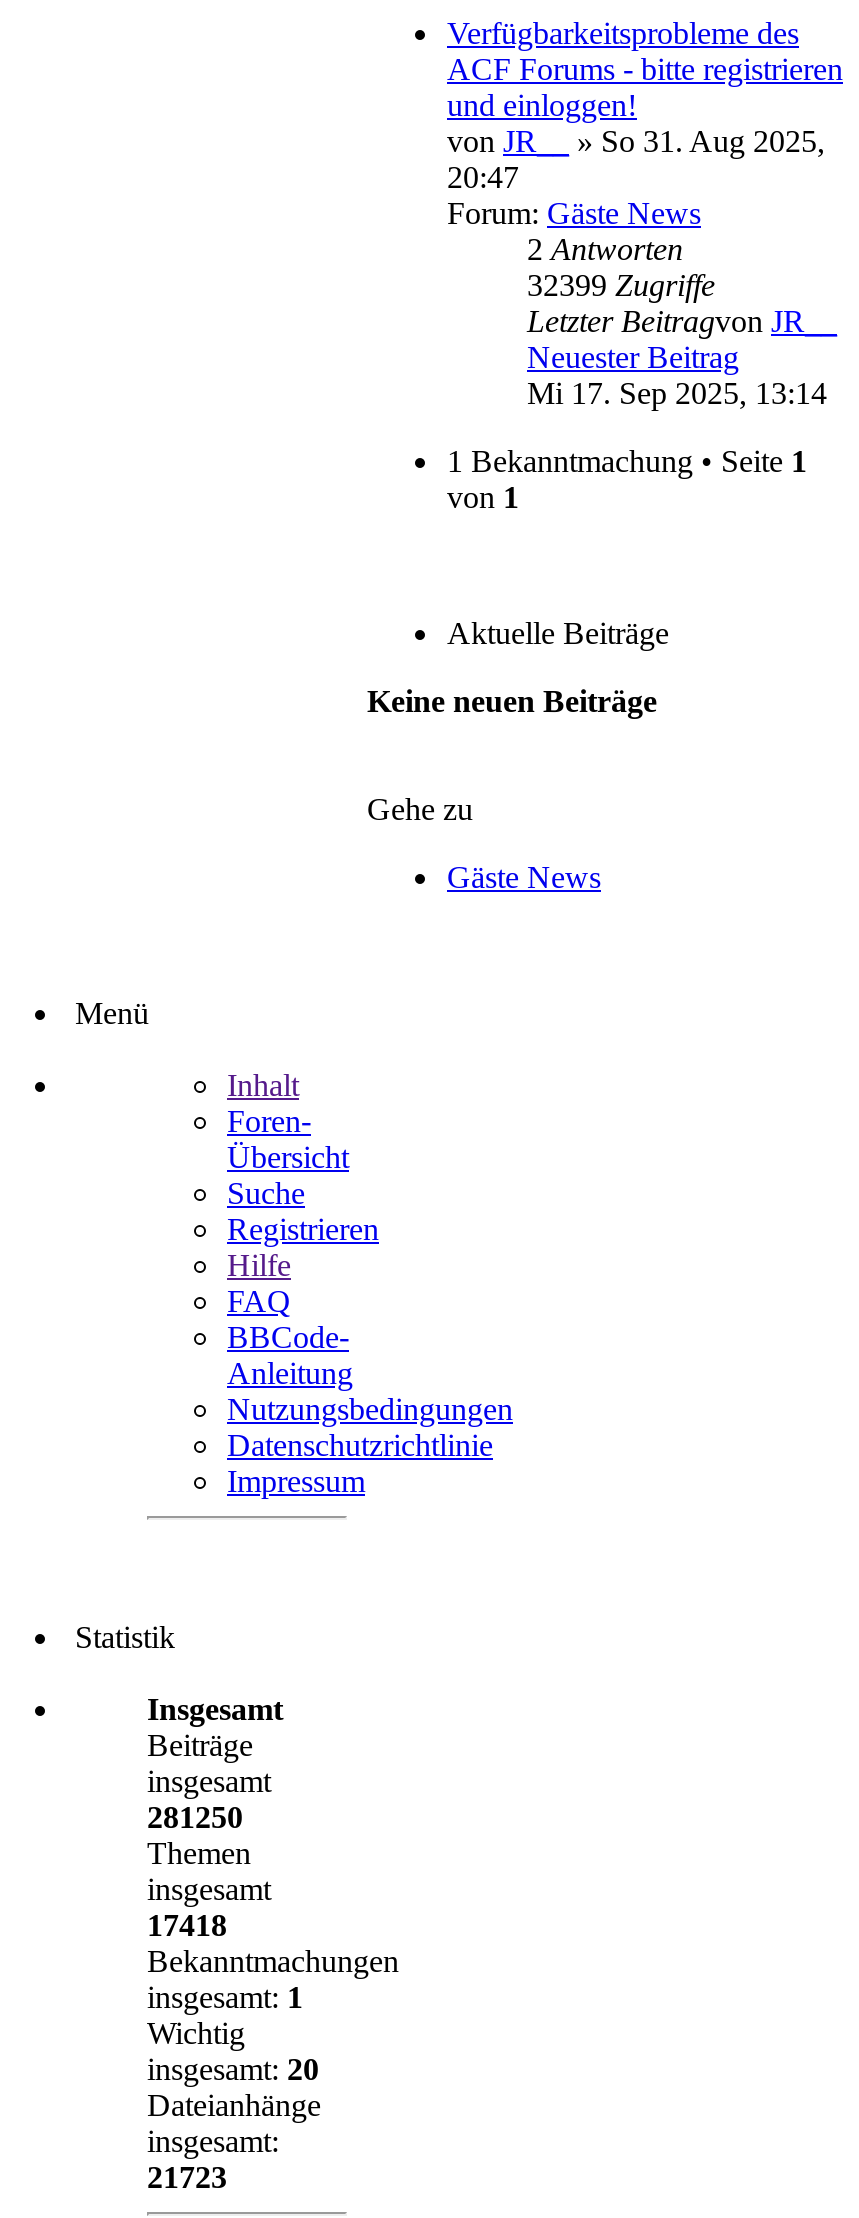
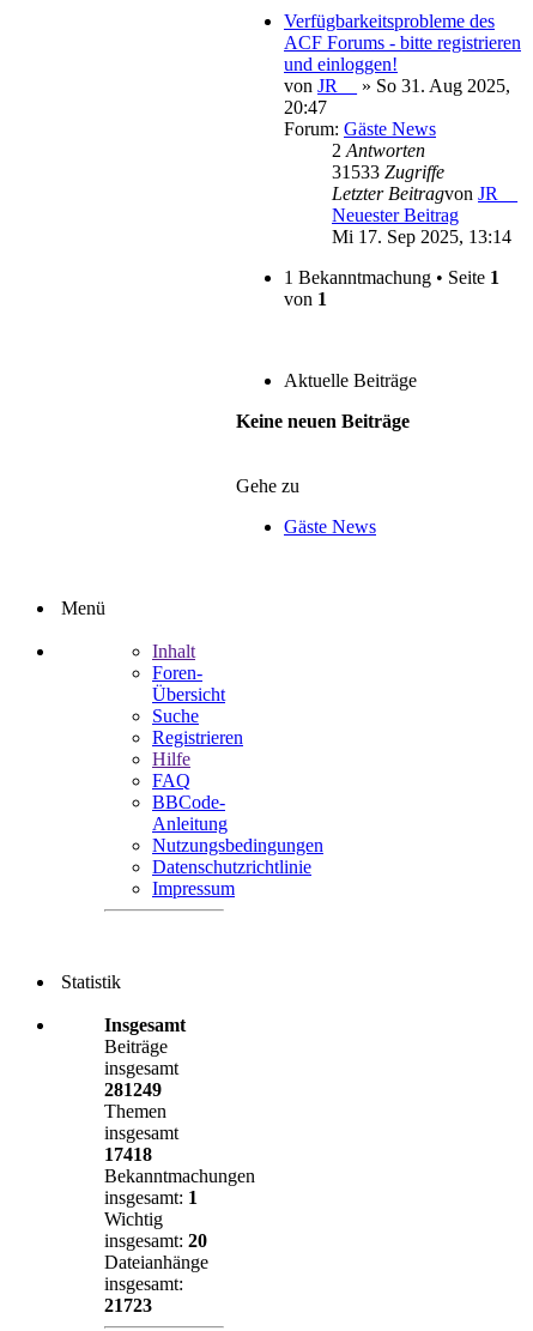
- 32399 Zugriffe
+ 31533 Zugriffe

- 281250
+ 281249
